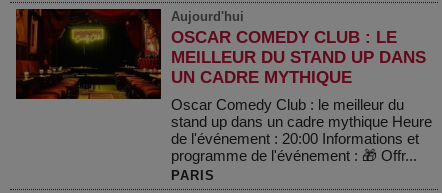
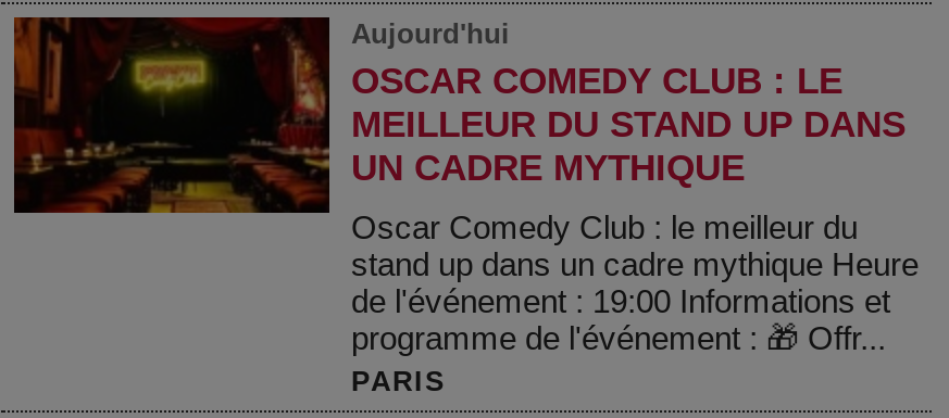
- de l'événement : 20:00 Informations et
+ de l'événement : 19:00 Informations et
